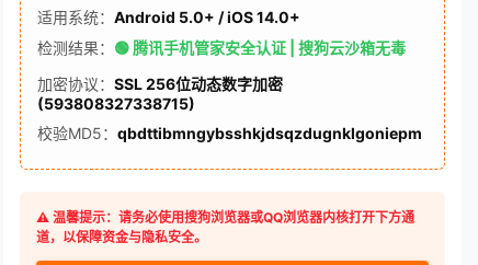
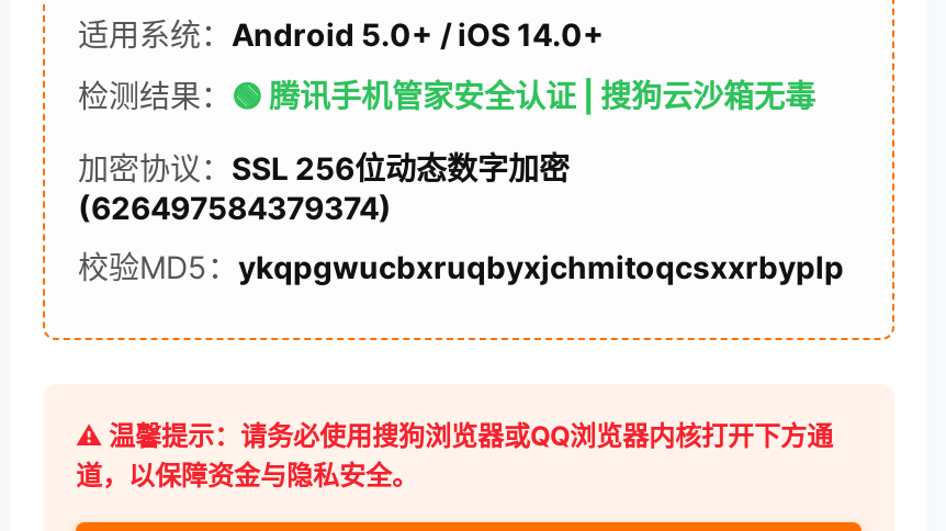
- (593808327338715)
+ (626497584379374)

- 校验MD5：qbdttibmngybsshkjdsqzdugnklgoniepm
+ 校验MD5：ykqpgwucbxruqbyxjchmitoqcsxxrbyplp
